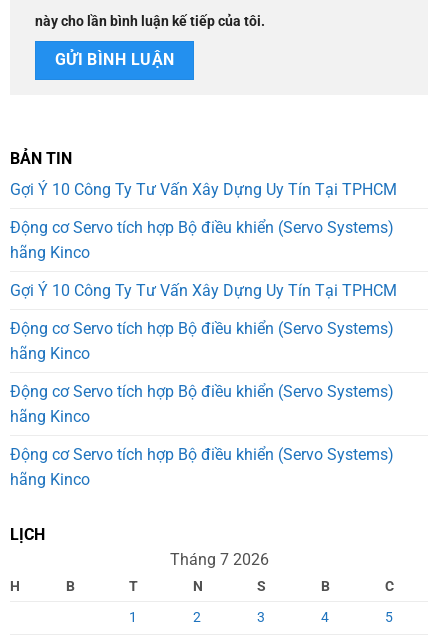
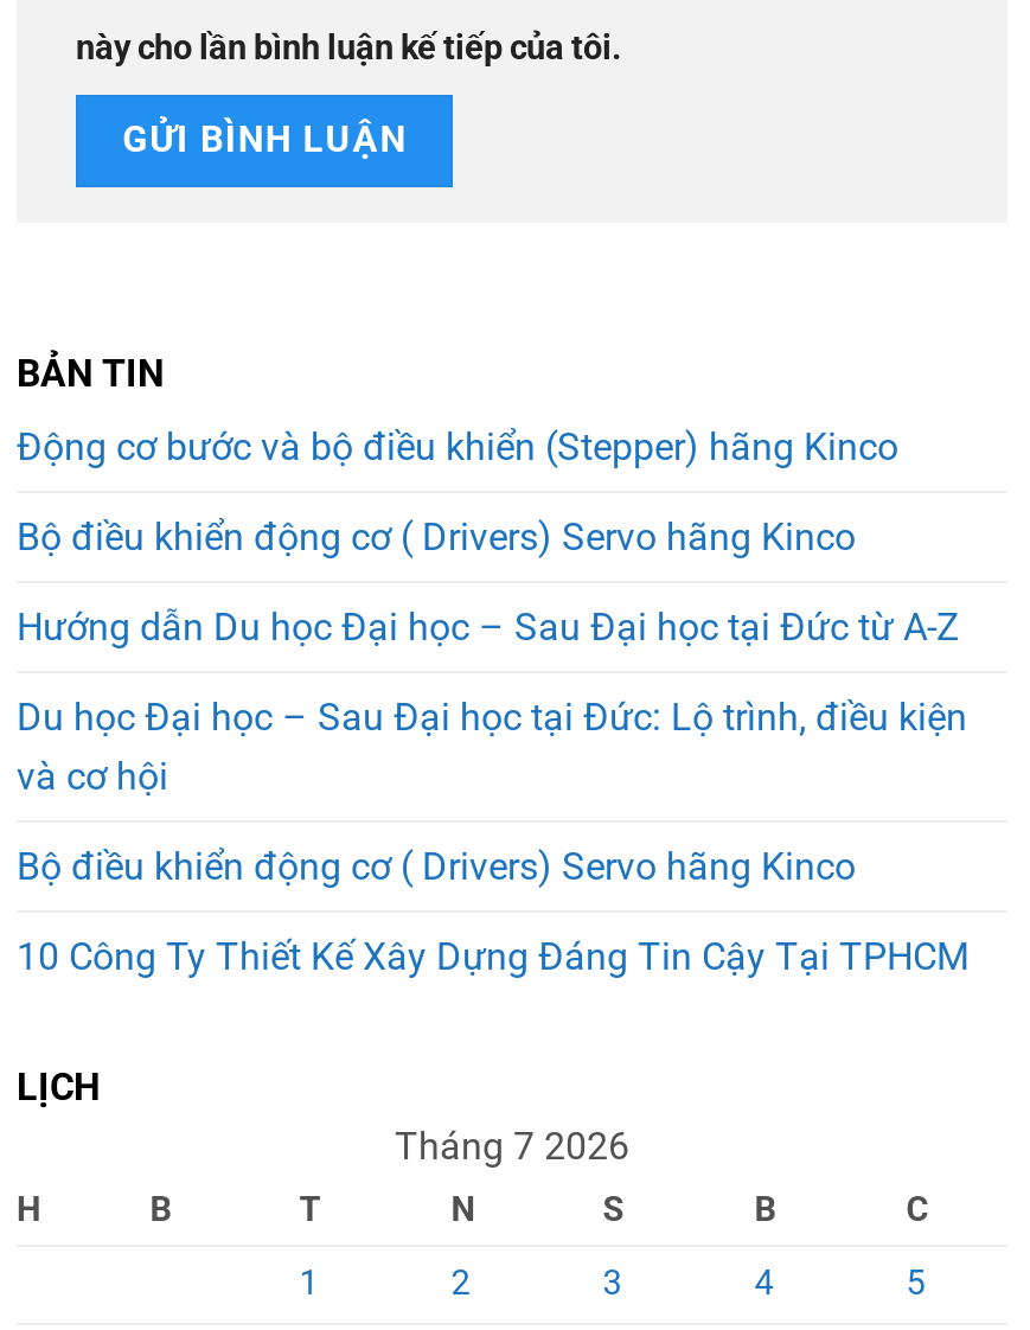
- Gợi Ý 10 Công Ty Tư Vấn Xây Dựng Uy Tín Tại TPHCM
+ Động cơ bước và bộ điều khiển (Stepper) hãng Kinco

- Động cơ Servo tích hợp Bộ điều khiển (Servo Systems)
- hãng Kinco
+ Bộ điều khiển động cơ ( Drivers) Servo hãng Kinco

- Gợi Ý 10 Công Ty Tư Vấn Xây Dựng Uy Tín Tại TPHCM
+ Hướng dẫn Du học Đại học – Sau Đại học tại Đức từ A-Z

- Động cơ Servo tích hợp Bộ điều khiển (Servo Systems)
- hãng Kinco
+ Du học Đại học – Sau Đại học tại Đức: Lộ trình, điều kiện
+ và cơ hội

- Động cơ Servo tích hợp Bộ điều khiển (Servo Systems)
- hãng Kinco
+ Bộ điều khiển động cơ ( Drivers) Servo hãng Kinco

- Động cơ Servo tích hợp Bộ điều khiển (Servo Systems)
- hãng Kinco
+ 10 Công Ty Thiết Kế Xây Dựng Đáng Tin Cậy Tại TPHCM
